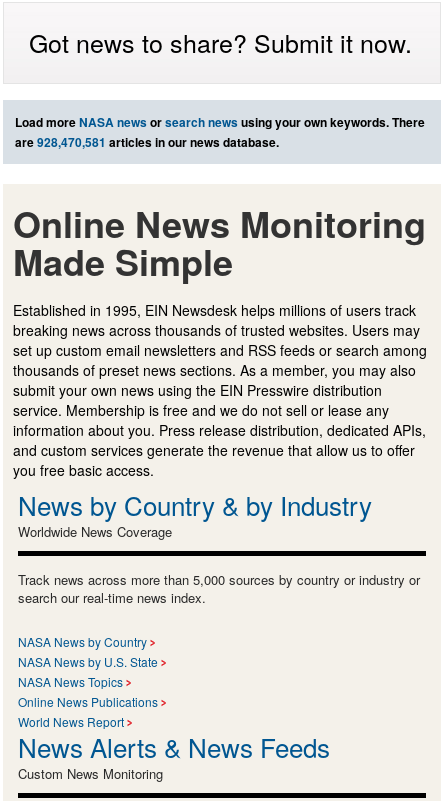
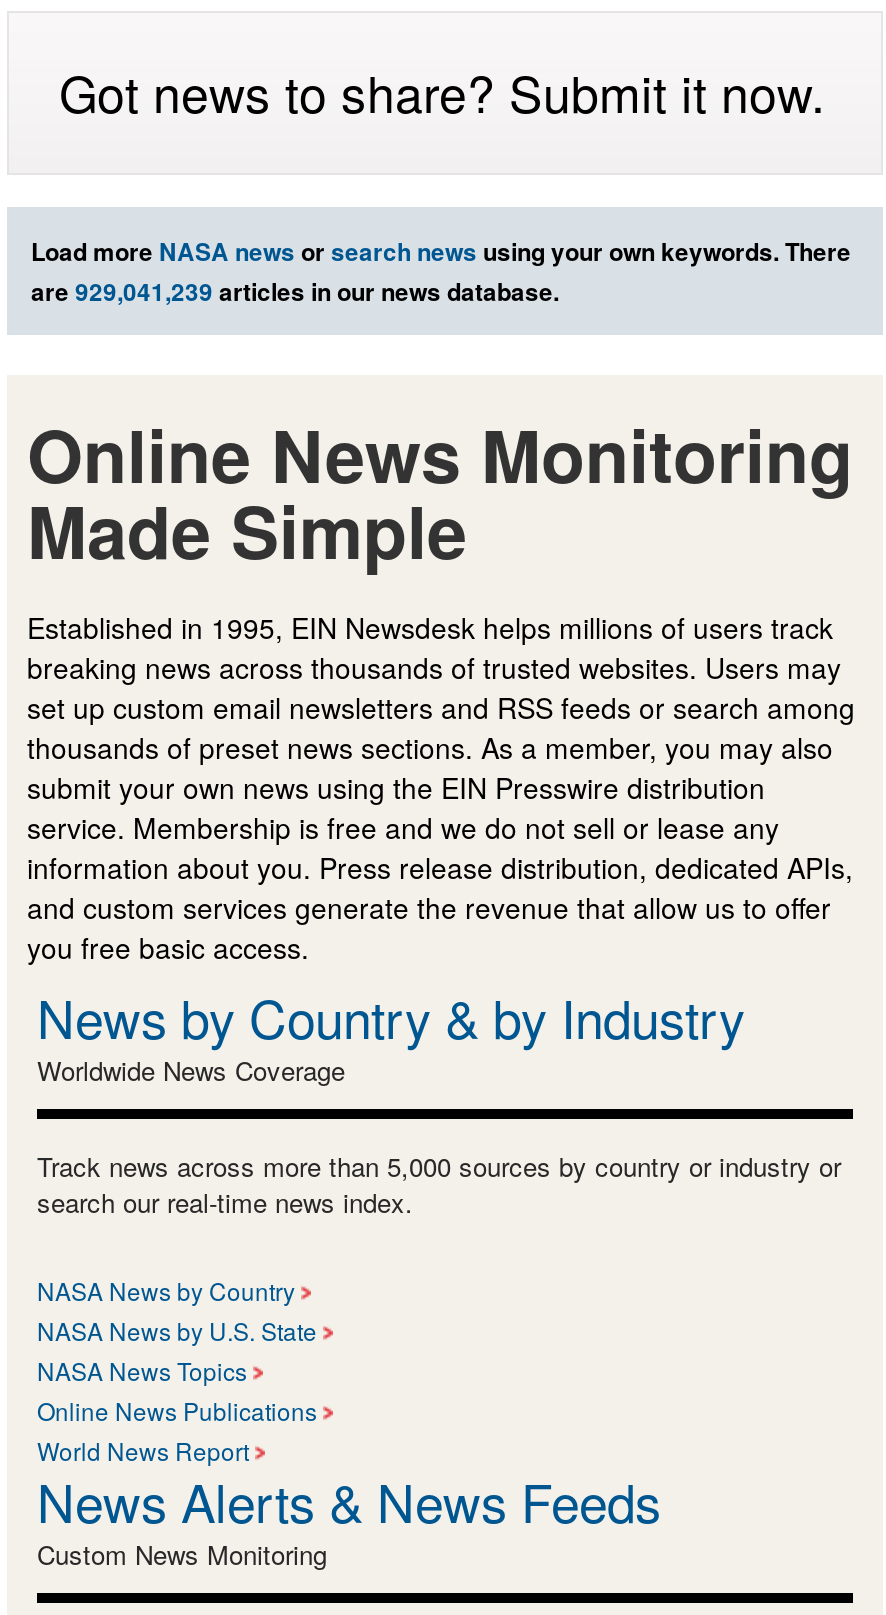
- are 928,470,581 articles in our news database.
+ are 929,041,239 articles in our news database.
